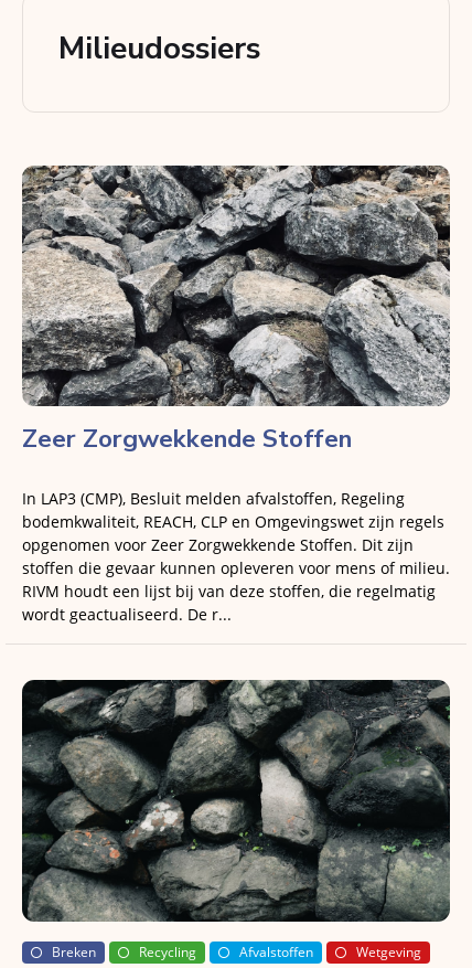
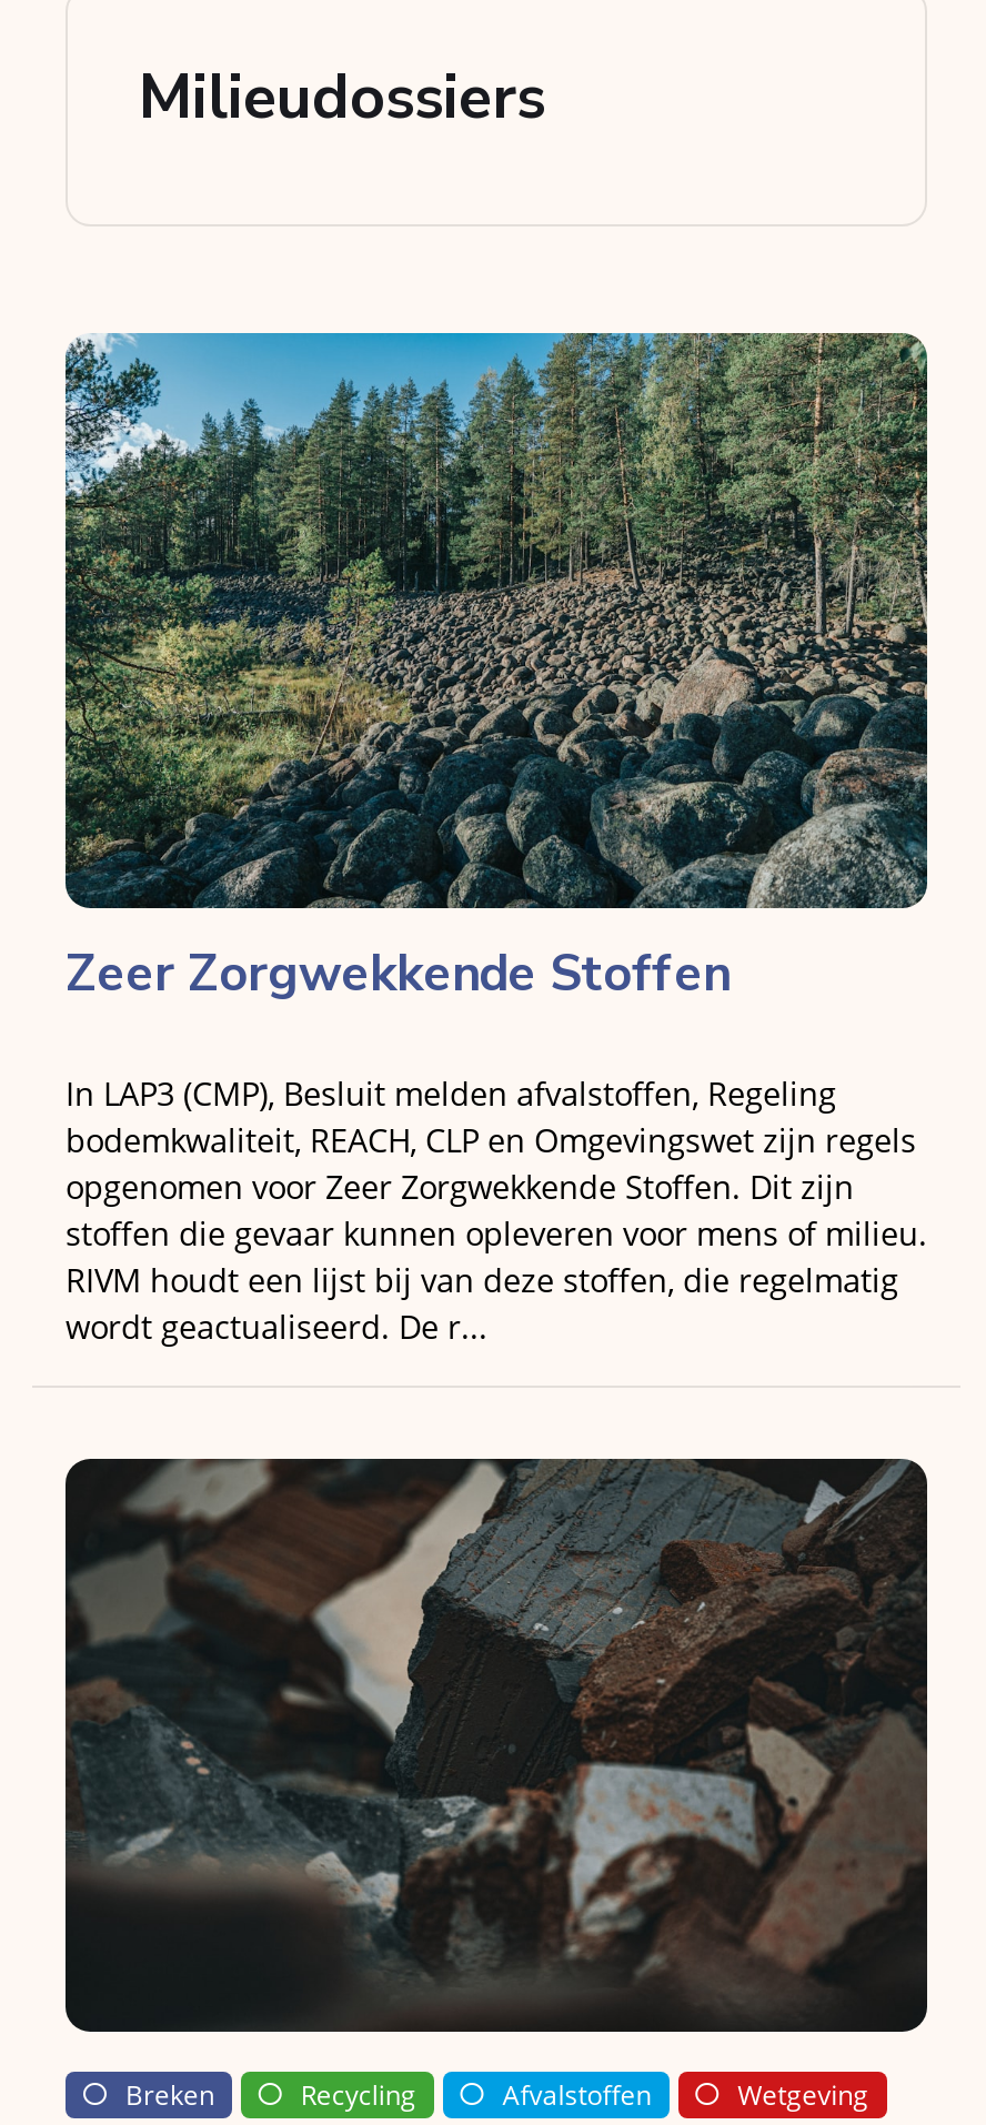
- [image]
+ [image]

- [image]
+ [image]
